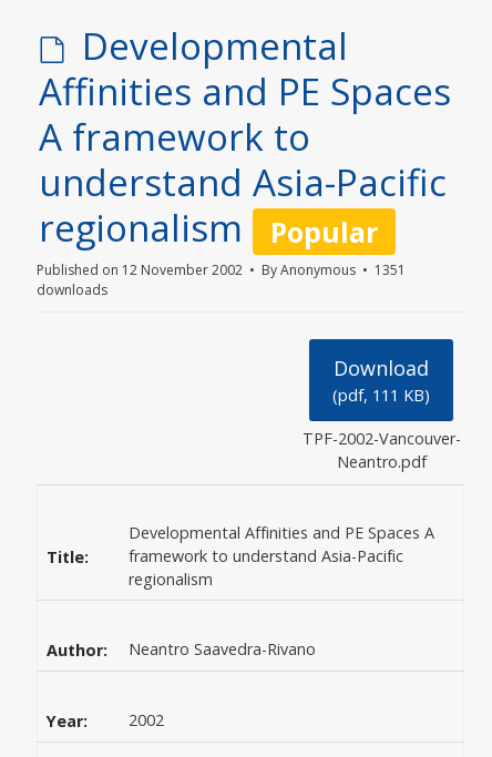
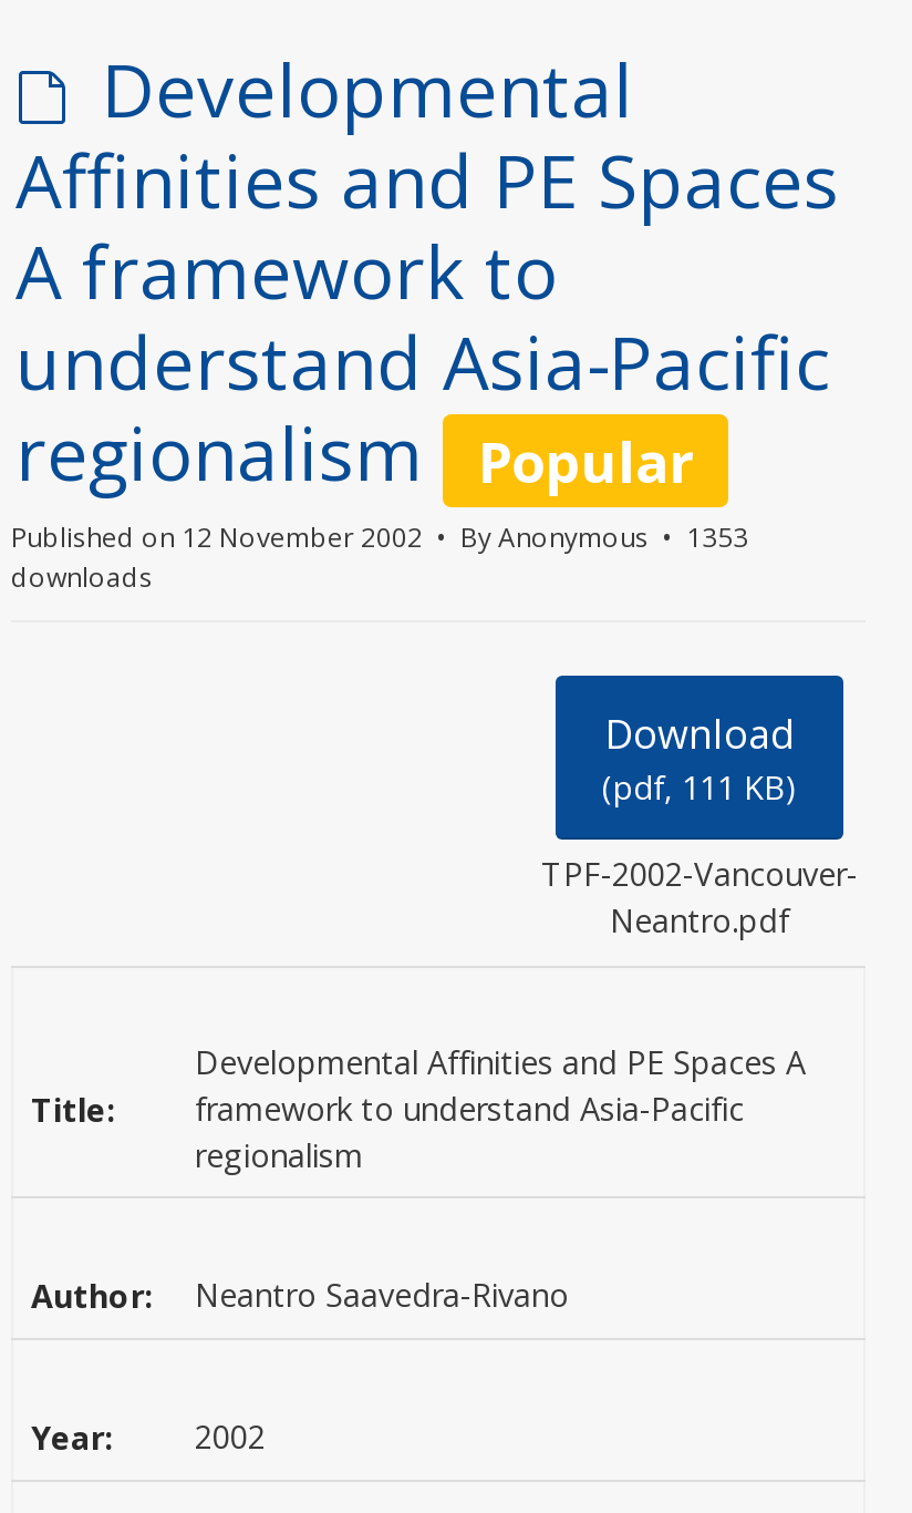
- 1351
+ 1353
